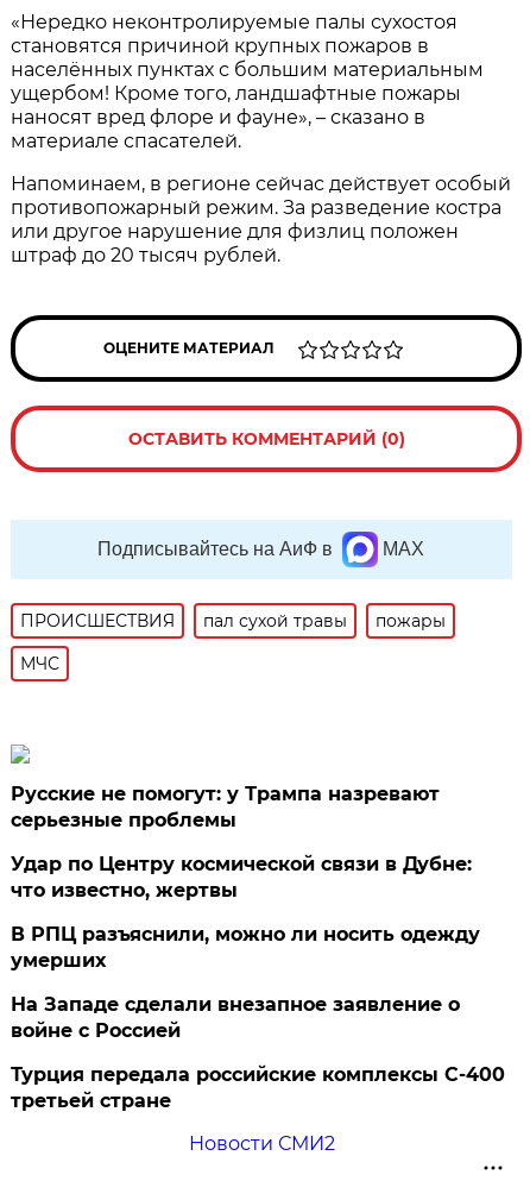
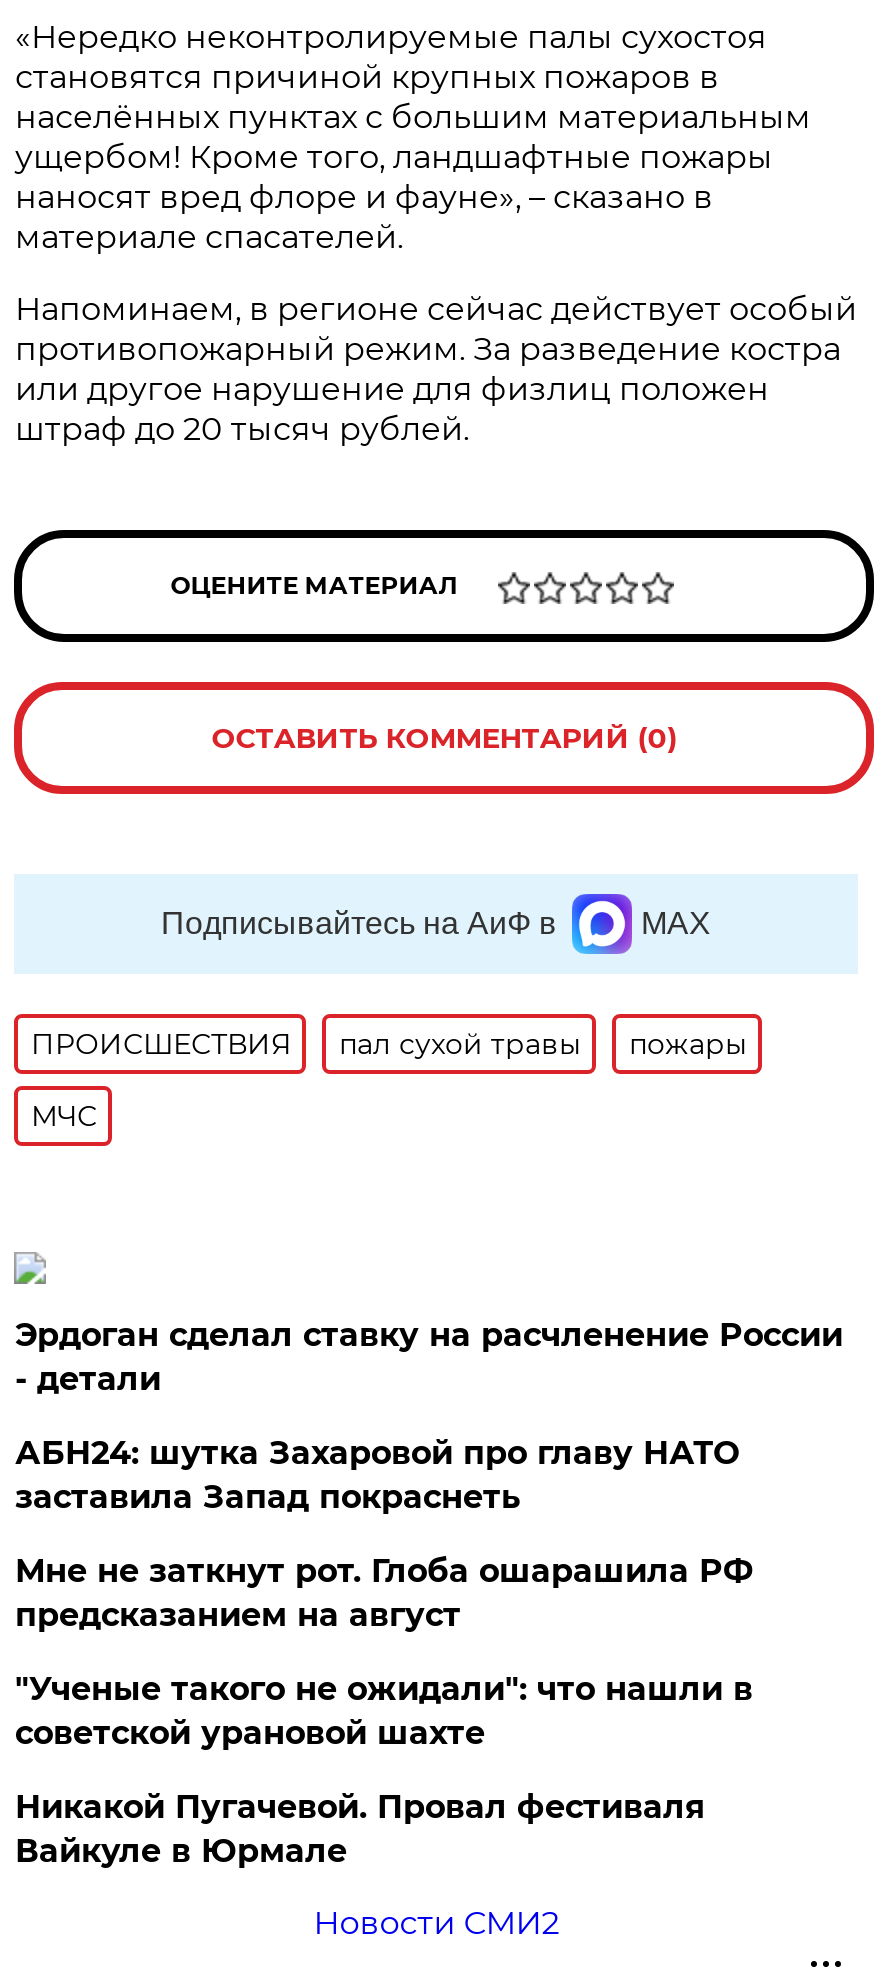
- Русские не помогут: у Трампа назревают
- серьезные проблемы
+ Эрдоган сделал ставку на расчленение России
+ - детали

- Удар по Центру космической связи в Дубне:
- что известно, жертвы
+ АБН24: шутка Захаровой про главу НАТО
+ заставила Запад покраснеть

- В РПЦ разъяснили, можно ли носить одежду
- умерших
+ Мне не заткнут рот. Глоба ошарашила РФ
+ предсказанием на август

- На Западе сделали внезапное заявление о
- войне с Россией
+ "Ученые такого не ожидали": что нашли в
+ советской урановой шахте

- Турция передала российские комплексы С-400
- третьей стране
+ Никакой Пугачевой. Провал фестиваля
+ Вайкуле в Юрмале
